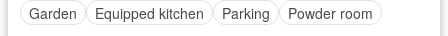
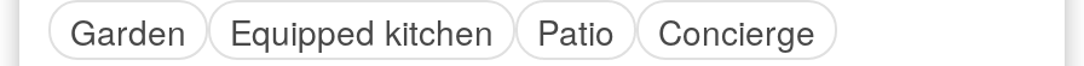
- Parking
- Powder room
+ Patio
+ Concierge
